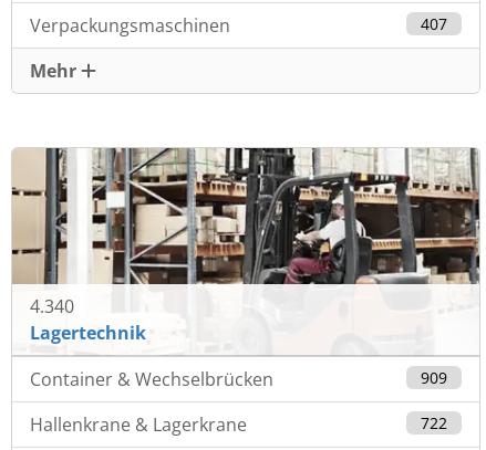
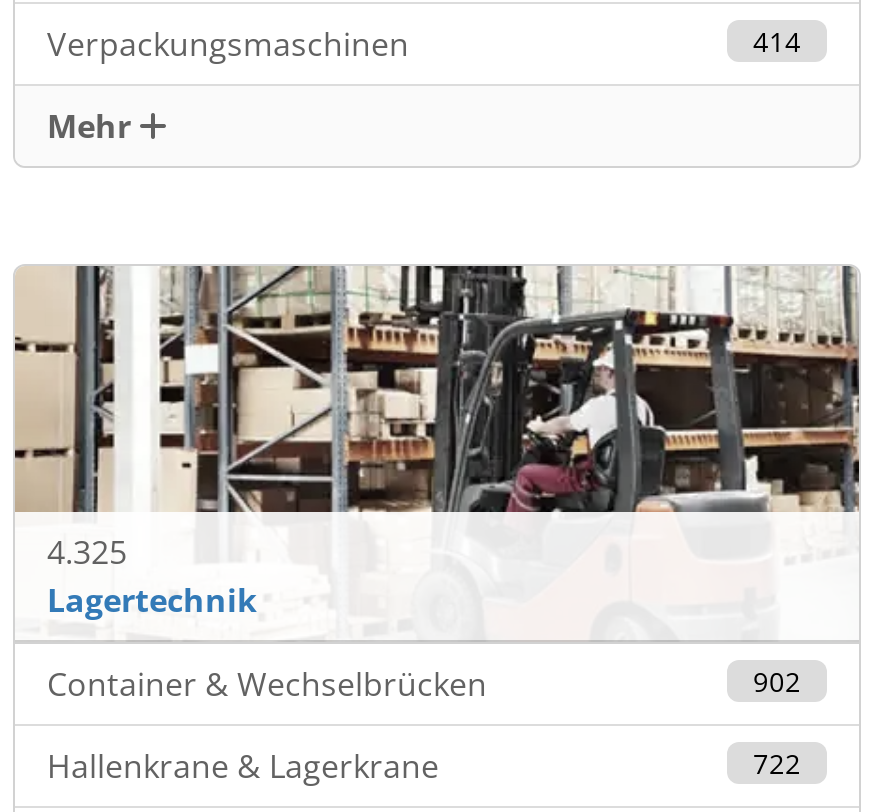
- 407
+ 414

- 4.340
+ 4.325

- 909
+ 902
